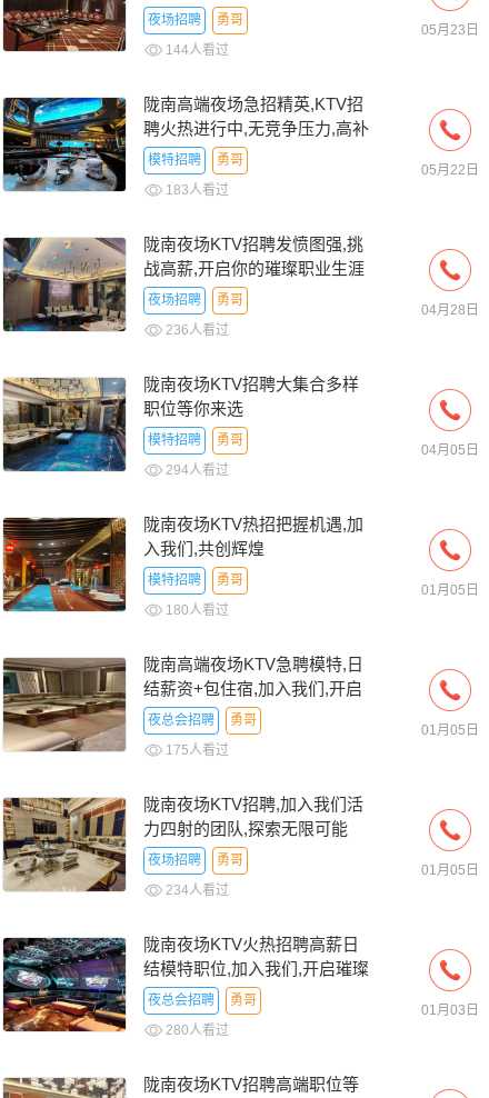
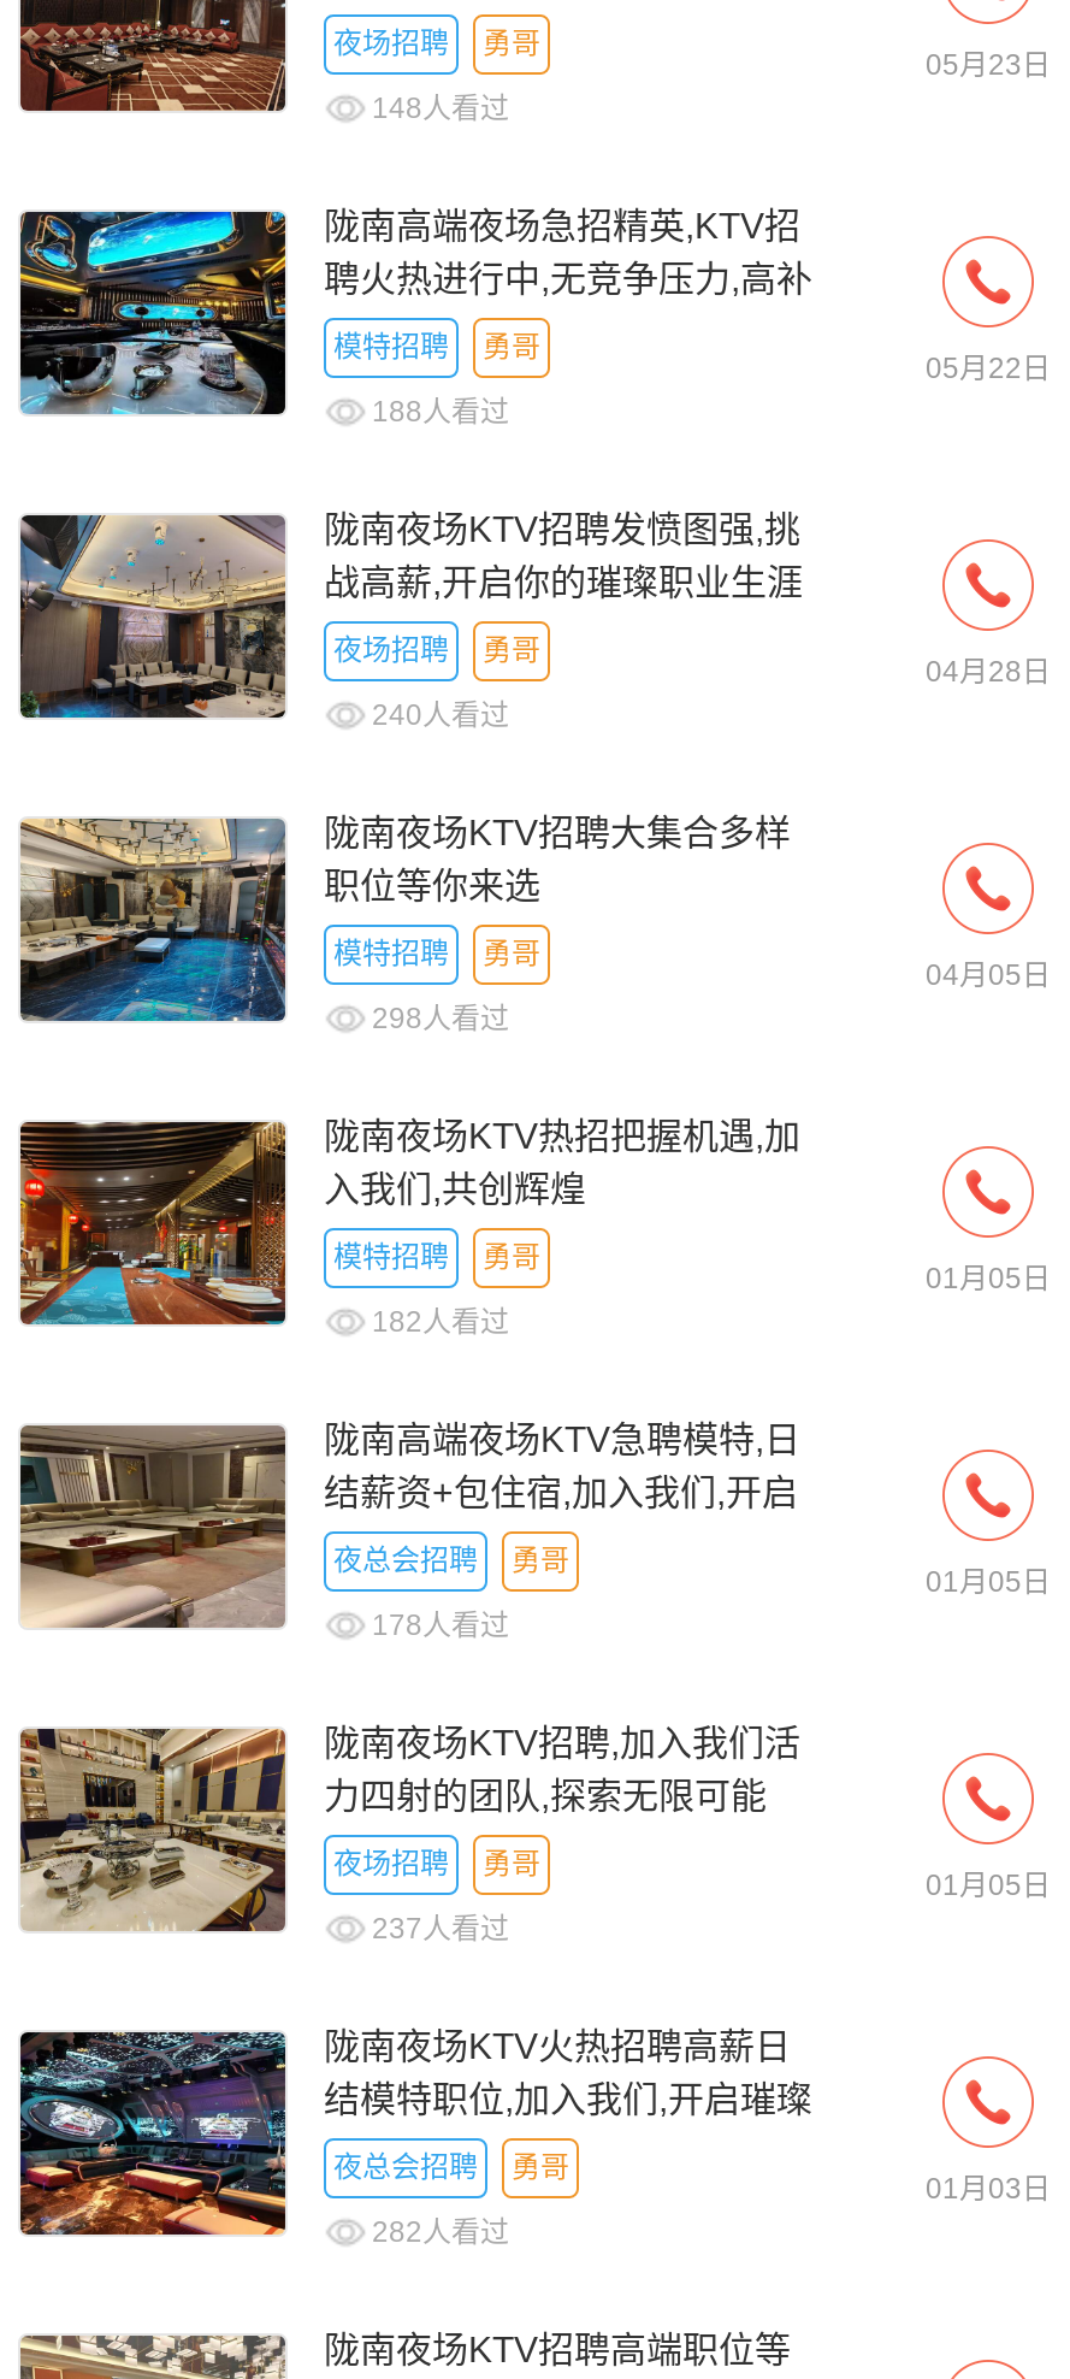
- 144人看过
+ 148人看过

- 183人看过
+ 188人看过

- 236人看过
+ 240人看过

- 294人看过
+ 298人看过

- 180人看过
+ 182人看过

- 175人看过
+ 178人看过

- 234人看过
+ 237人看过

- 280人看过
+ 282人看过
